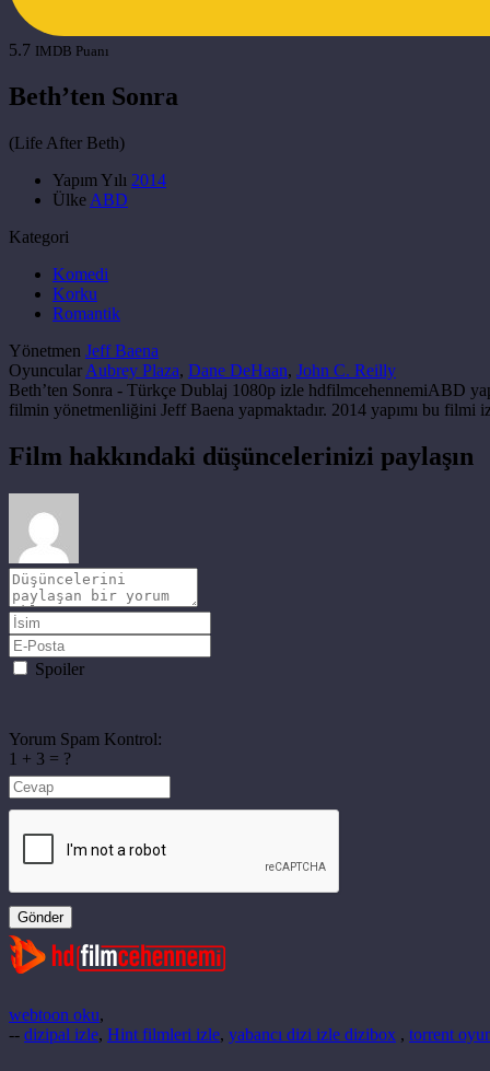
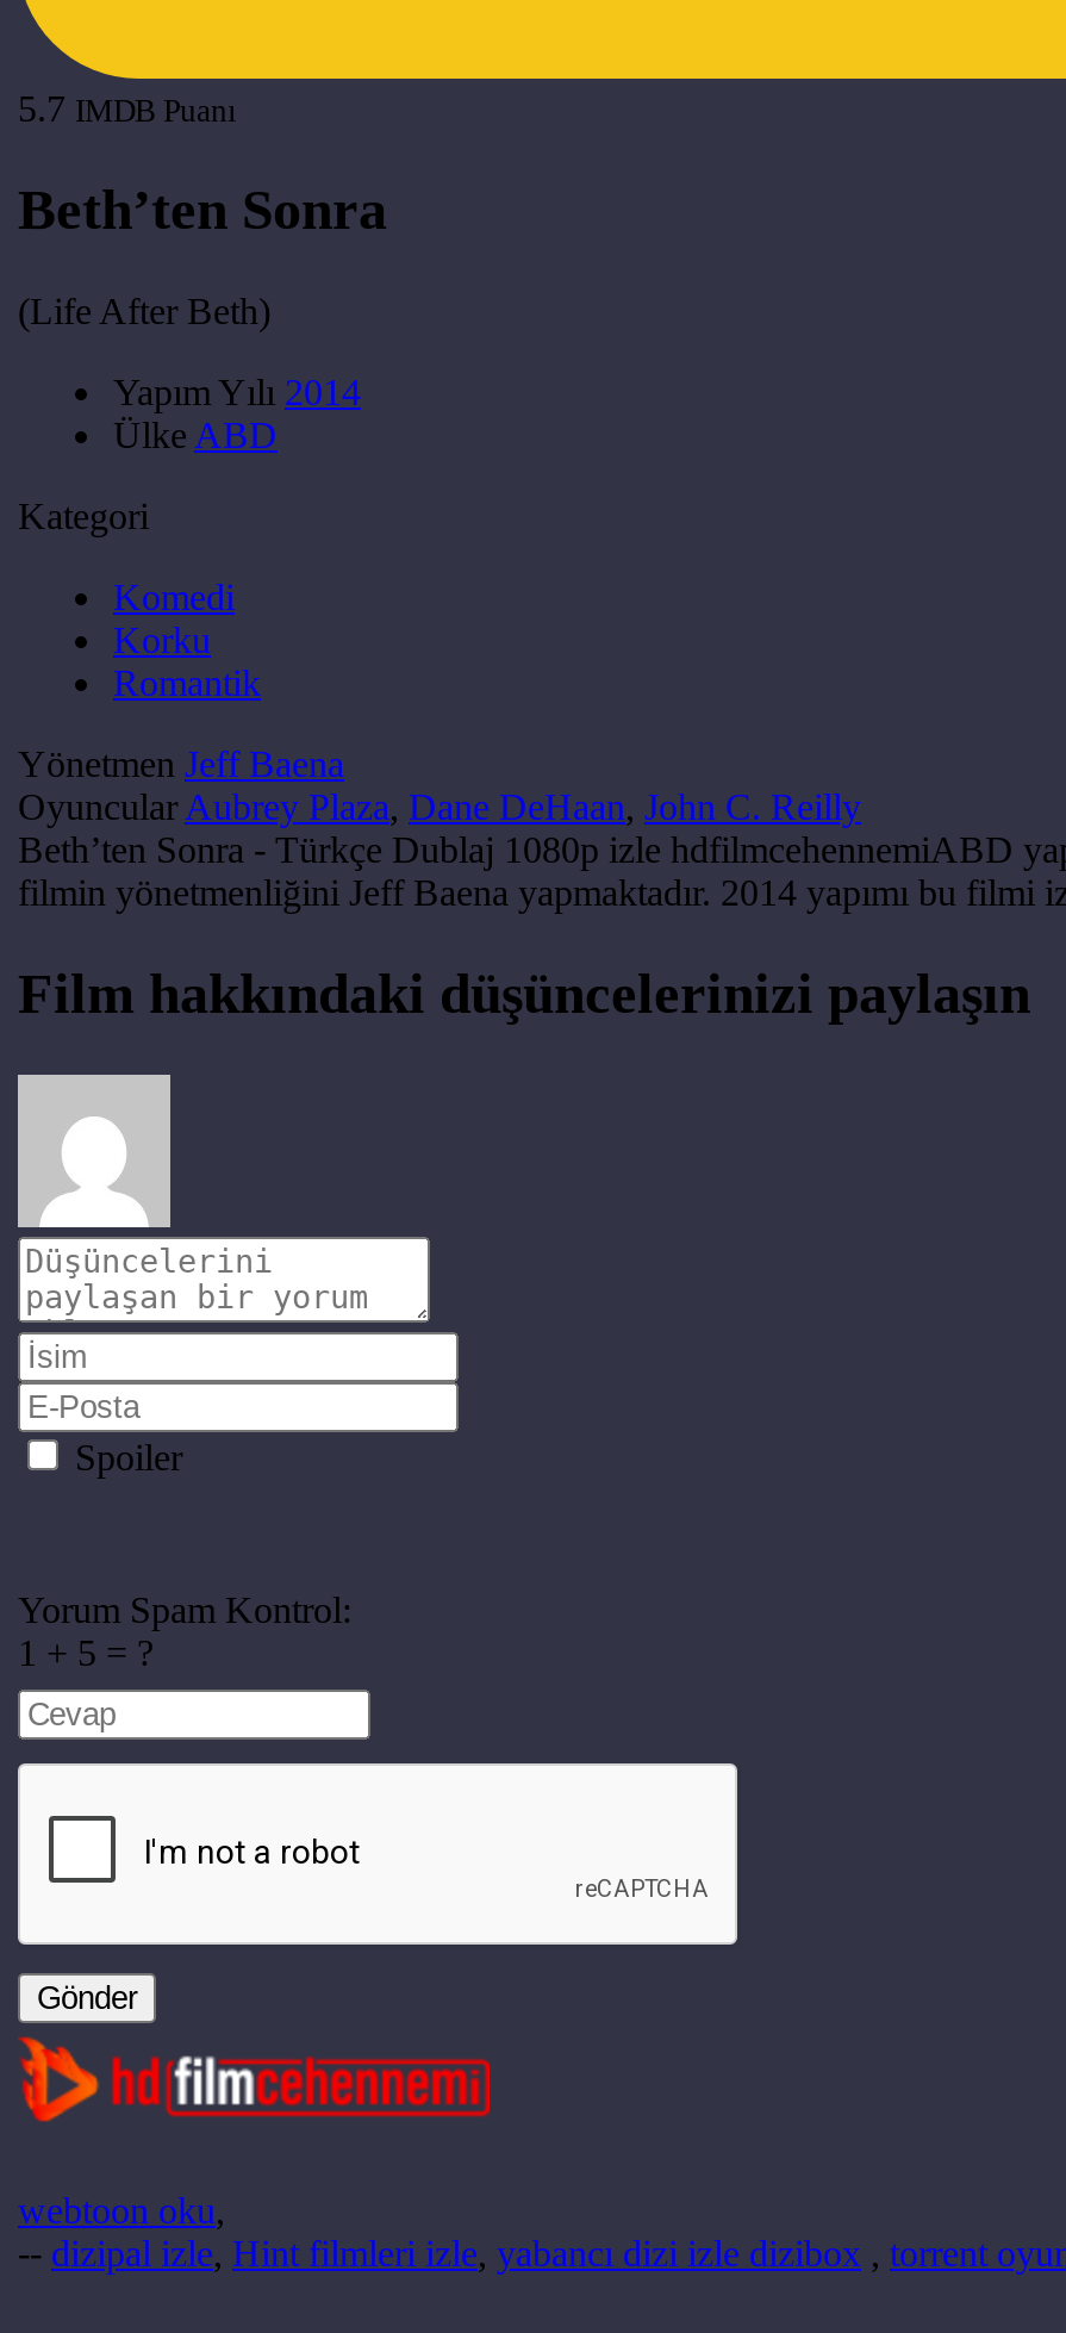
- 1 + 3 = ?
+ 1 + 5 = ?
